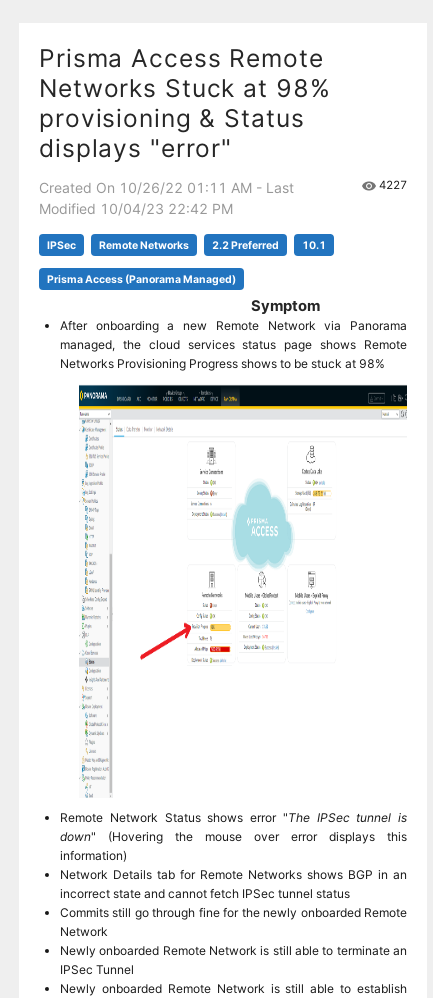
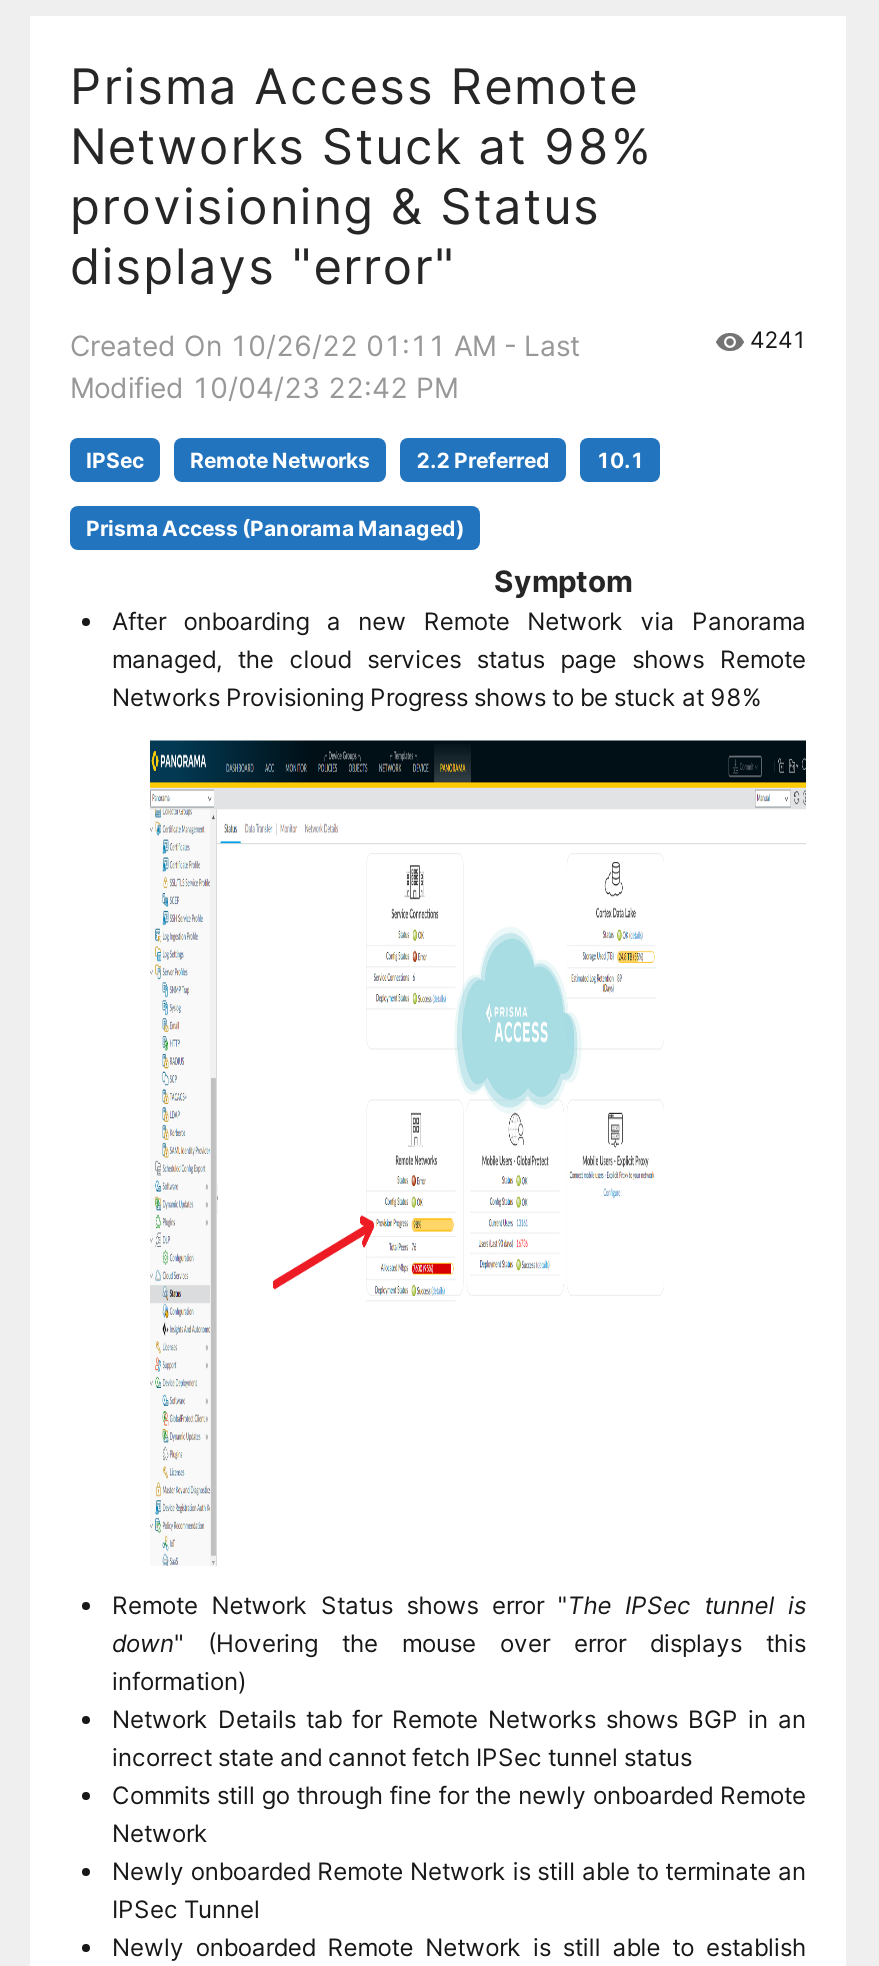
- 4227
+ 4241
